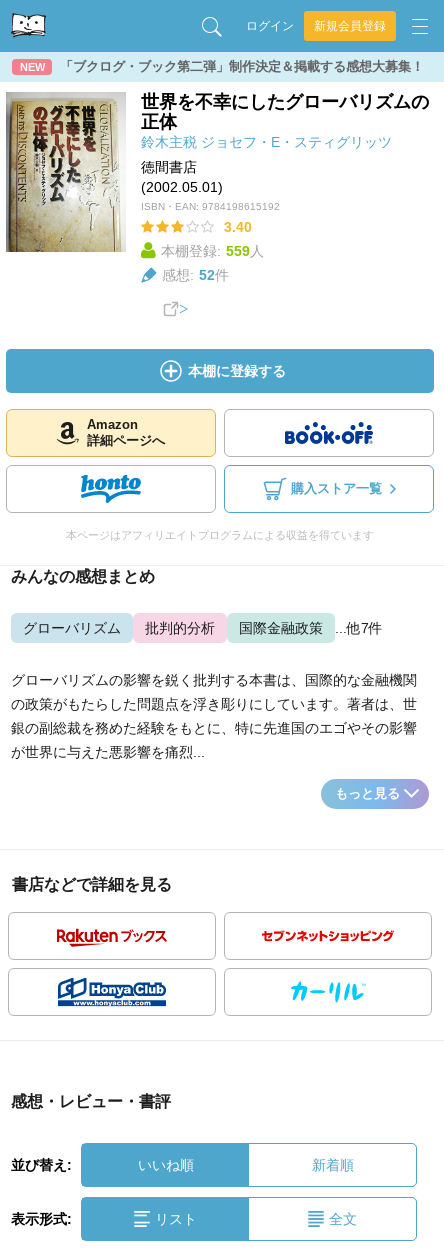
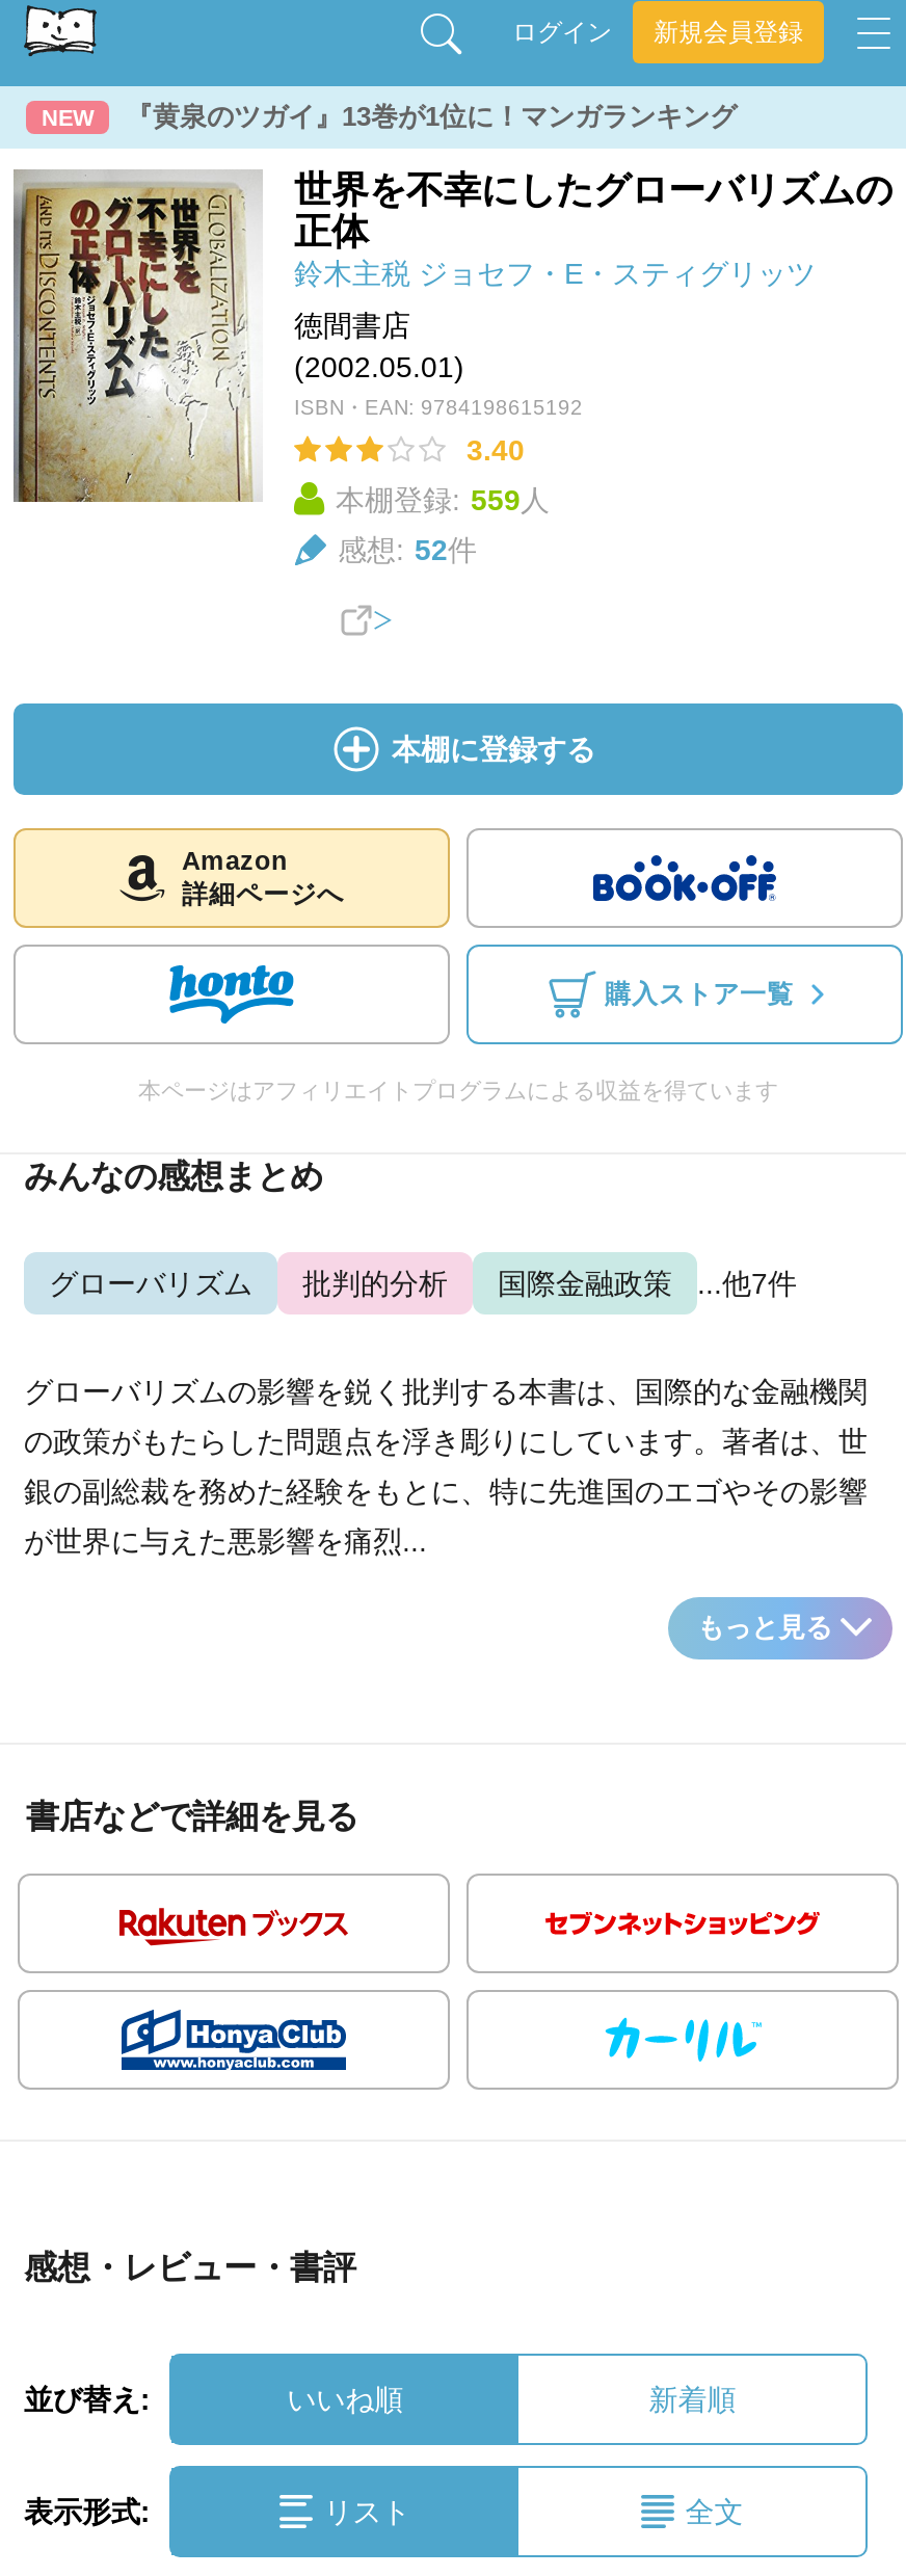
- 「ブクログ・ブック第二弾」制作決定＆掲載する感想大募集！
+ 『黄泉のツガイ』13巻が1位に！マンガランキング
